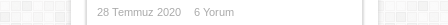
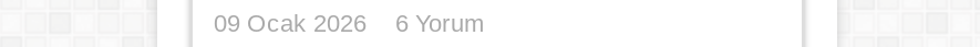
- 28 Temmuz 2020 6 Yorum
+ 09 Ocak 2026 6 Yorum
